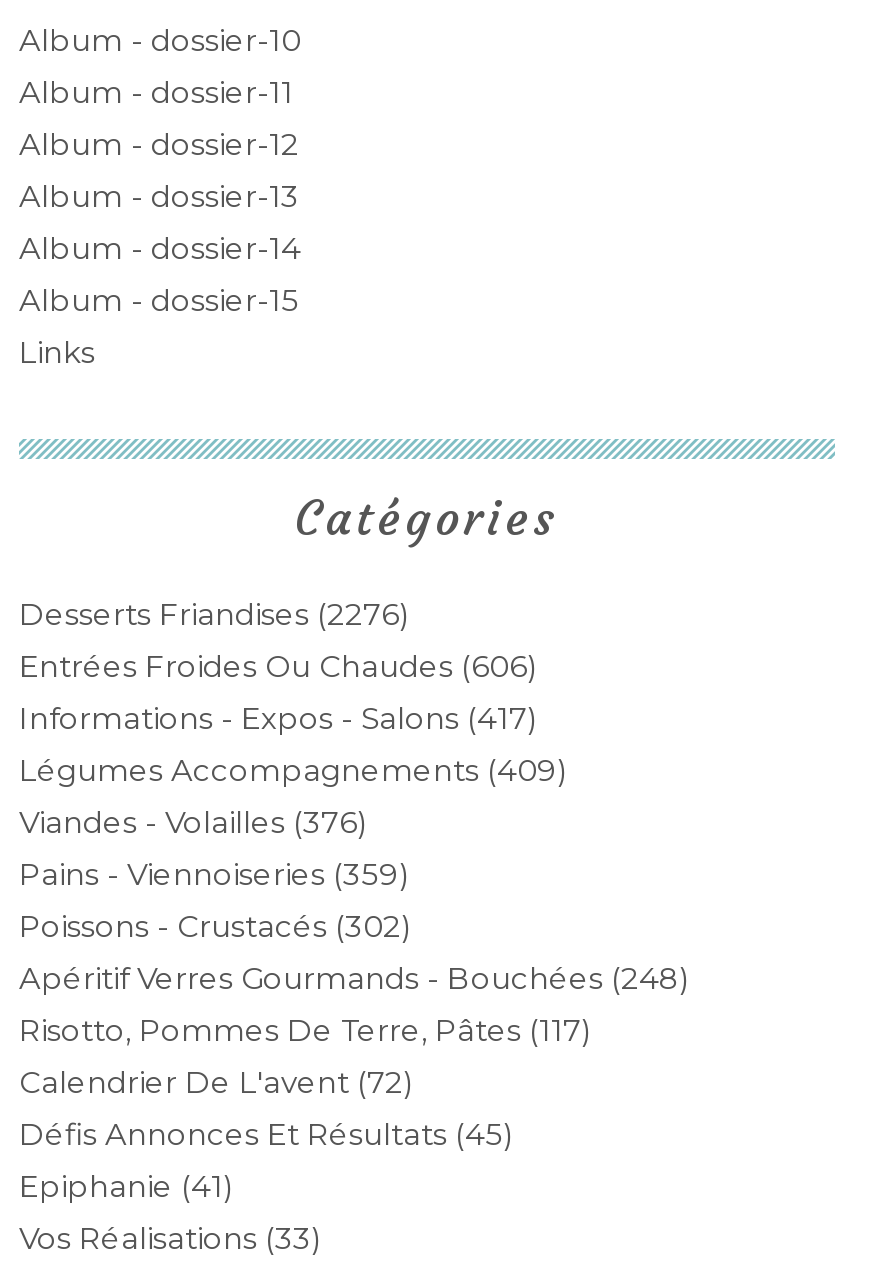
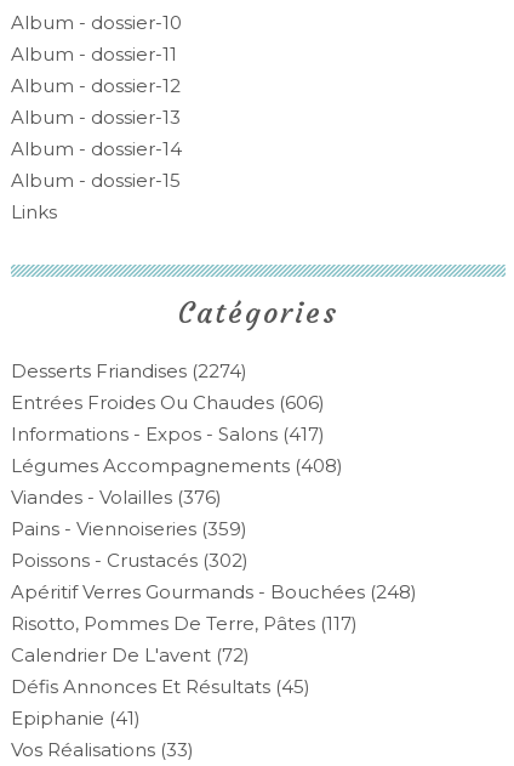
- Desserts Friandises (2276)
+ Desserts Friandises (2274)

- Légumes Accompagnements (409)
+ Légumes Accompagnements (408)
